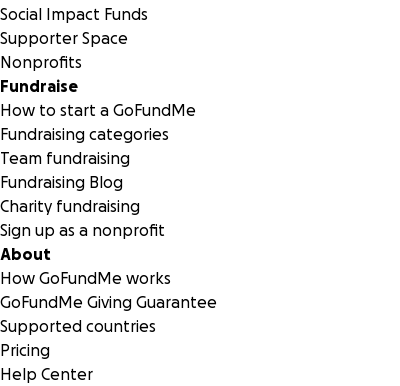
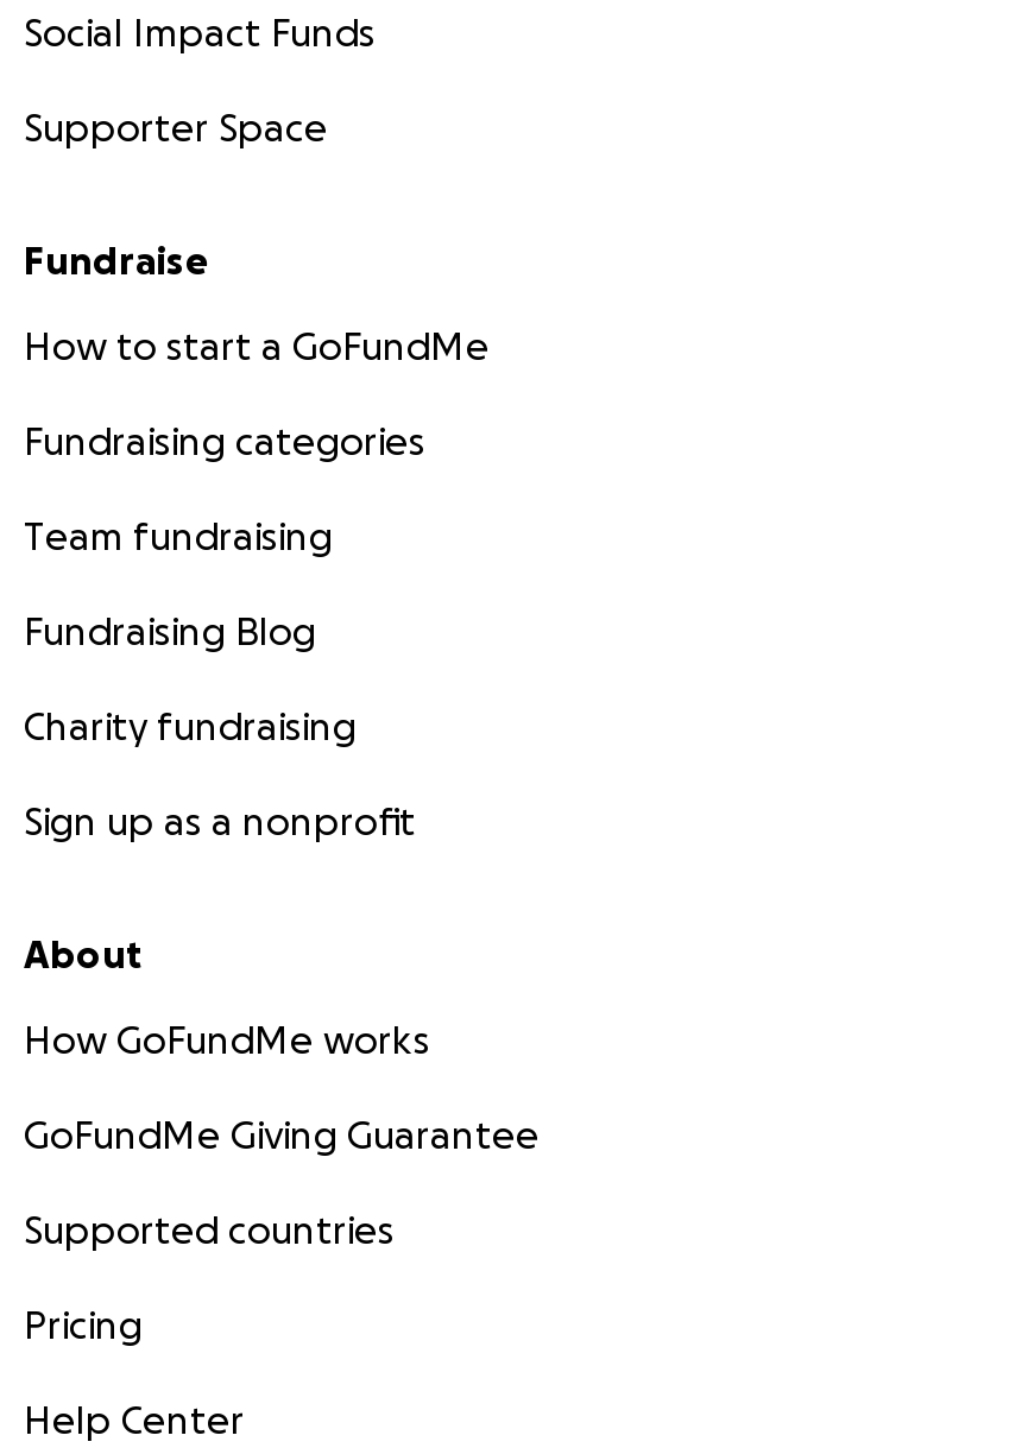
- Nonprofits
